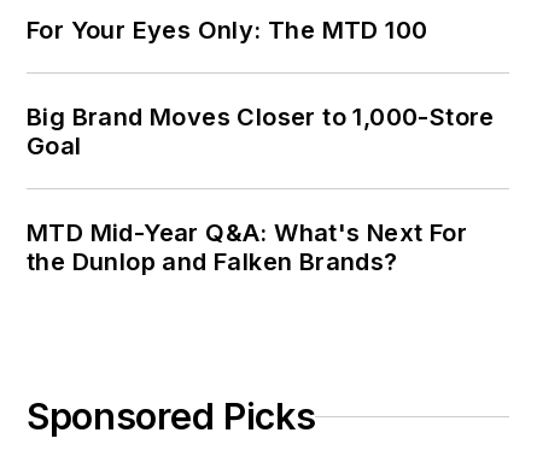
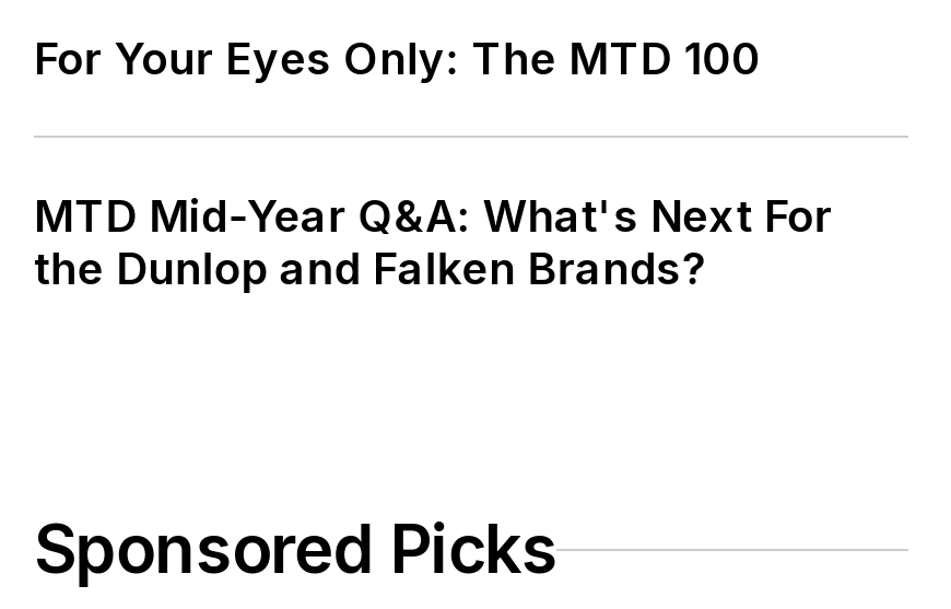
- Big Brand Moves Closer to 1,000-Store
- Goal
